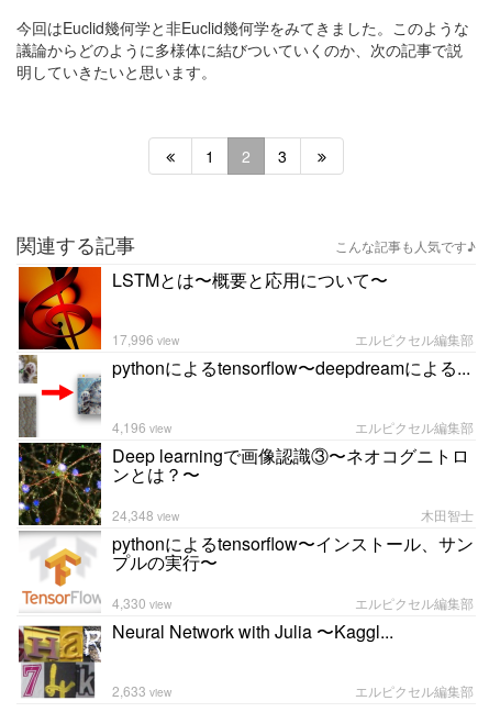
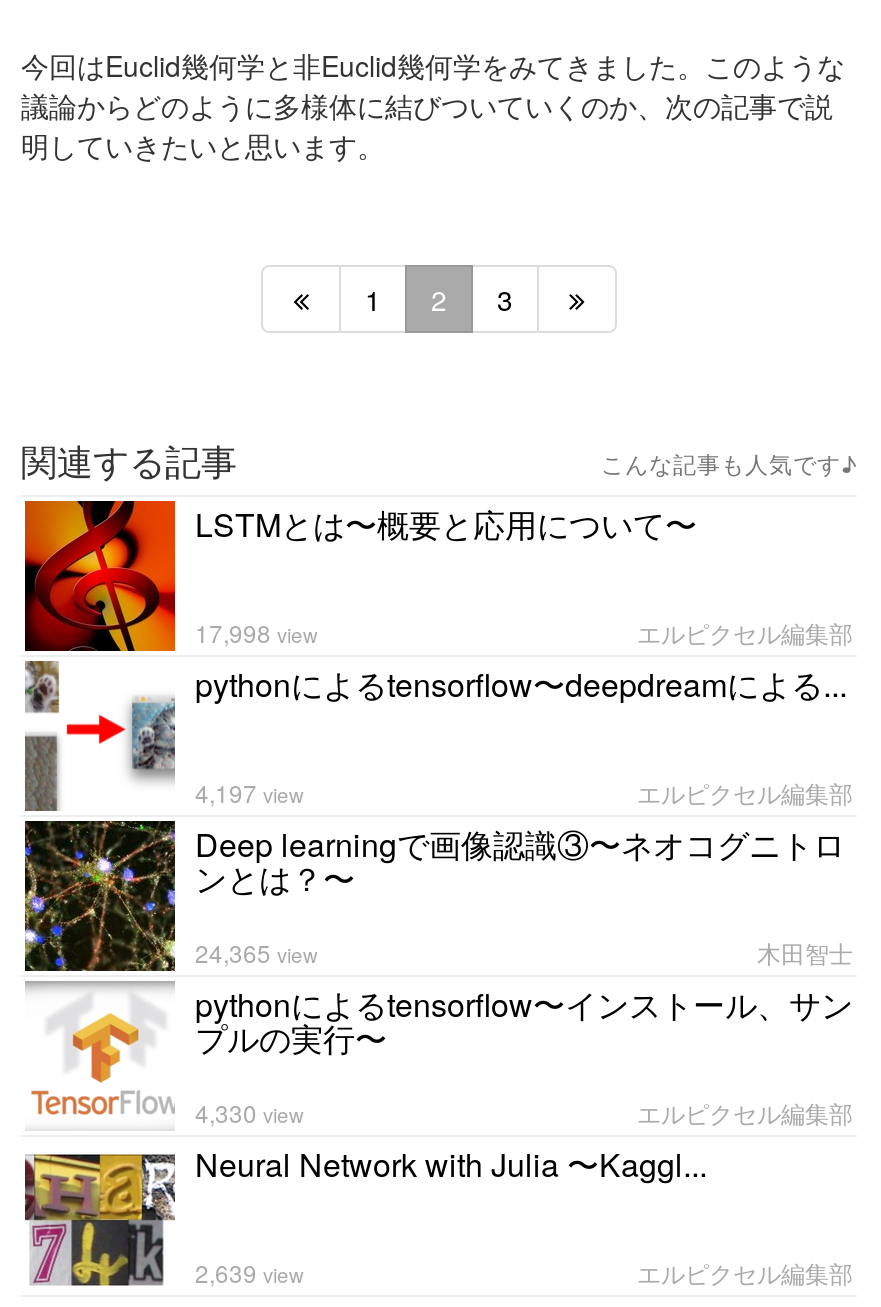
- 17,996 view
+ 17,998 view

- 4,196 view
+ 4,197 view

- 24,348 view
+ 24,365 view

- 2,633 view
+ 2,639 view
